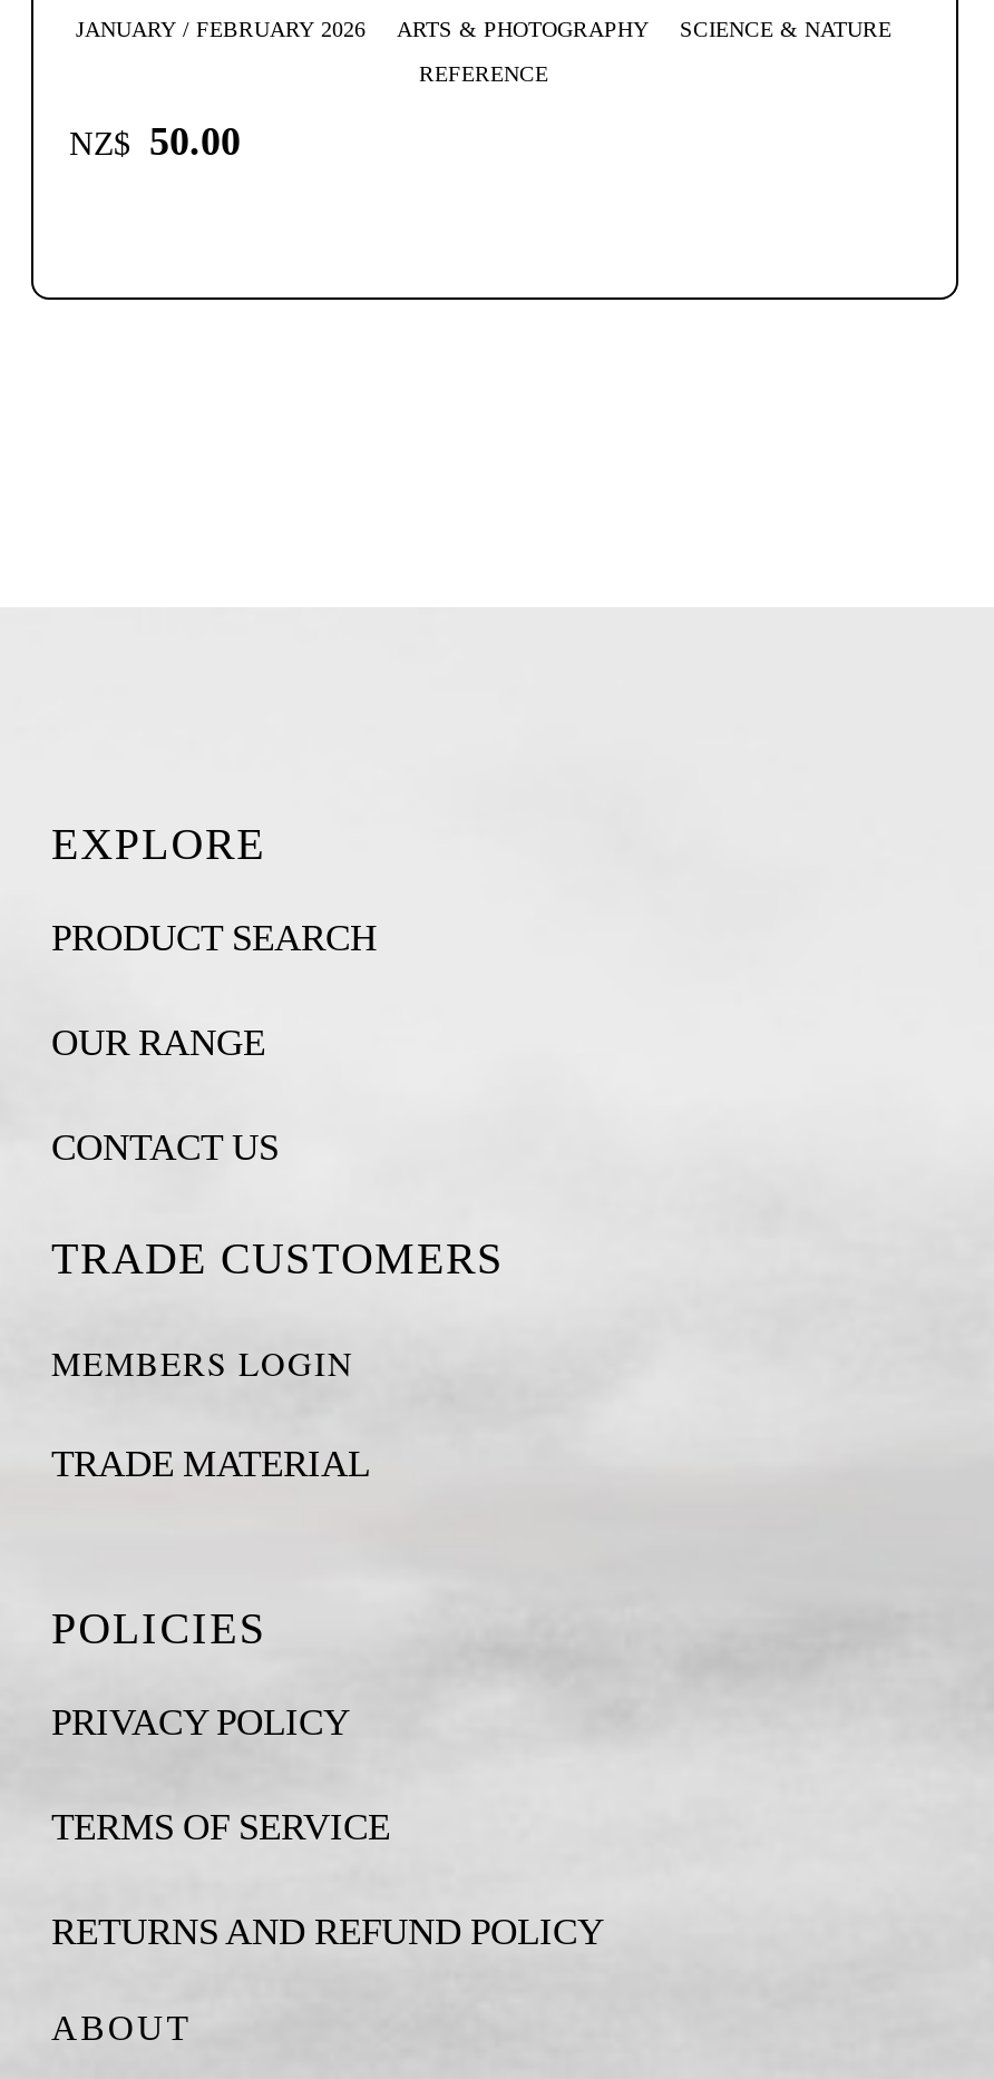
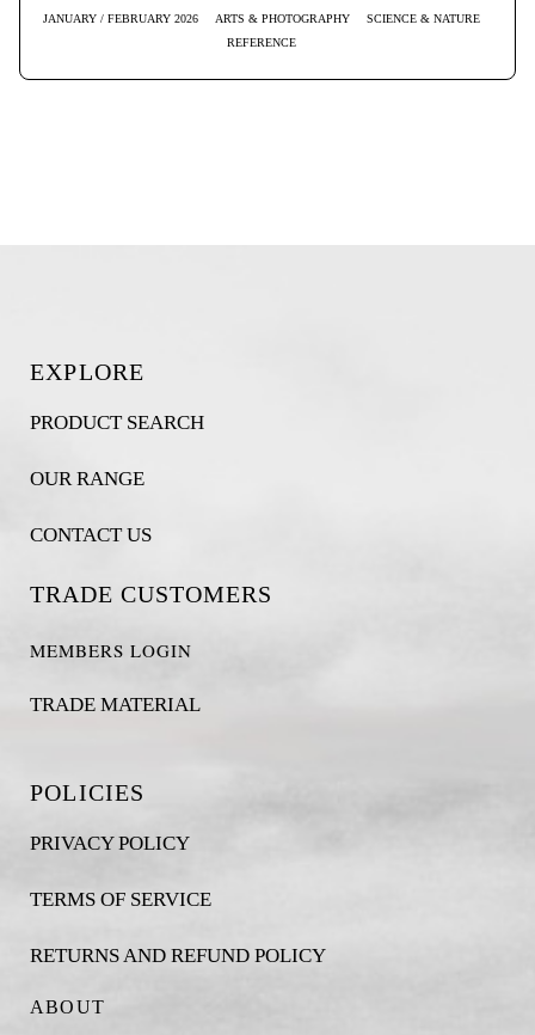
- NZ$ 50.00
